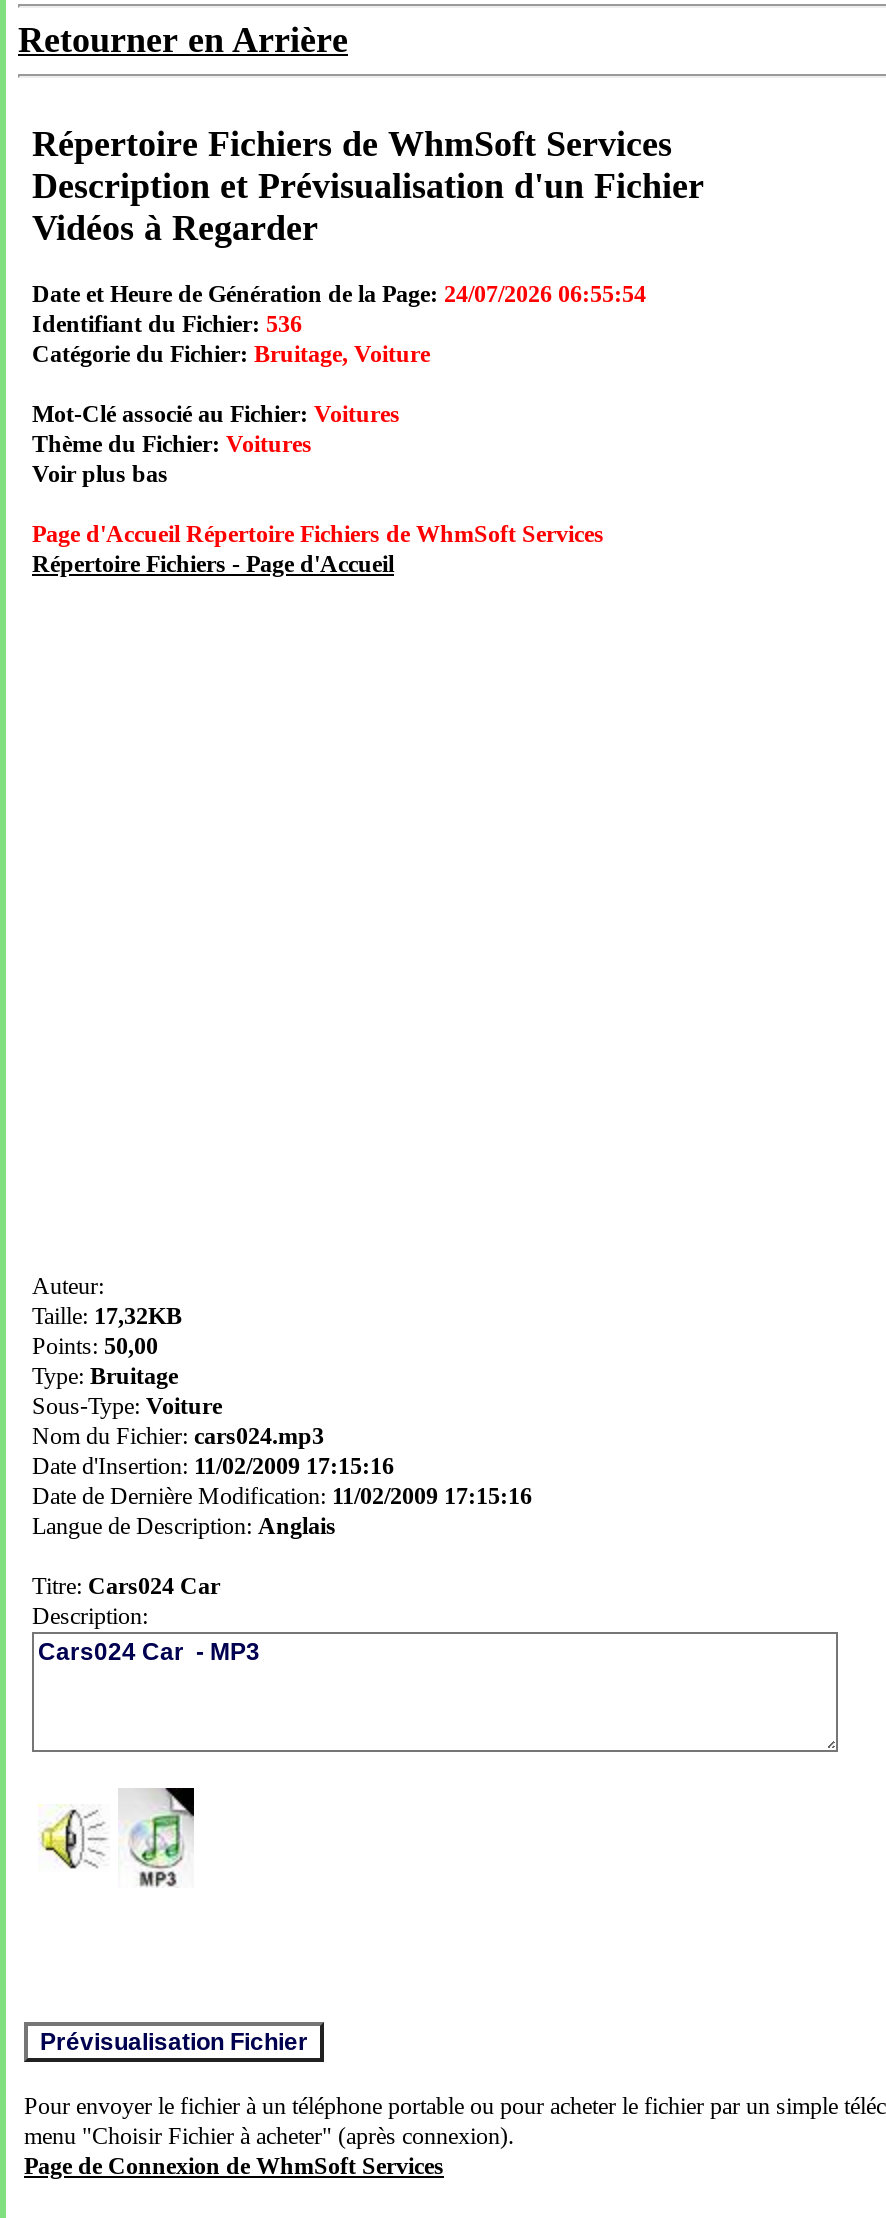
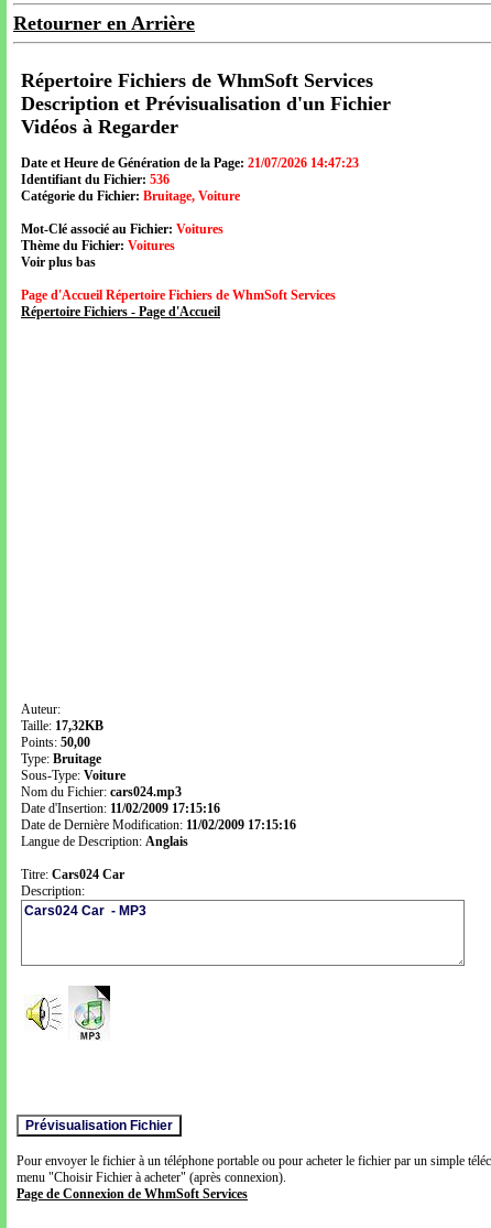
- Date et Heure de Génération de la Page: 24/07/2026 06:55:54
+ Date et Heure de Génération de la Page: 21/07/2026 14:47:23
